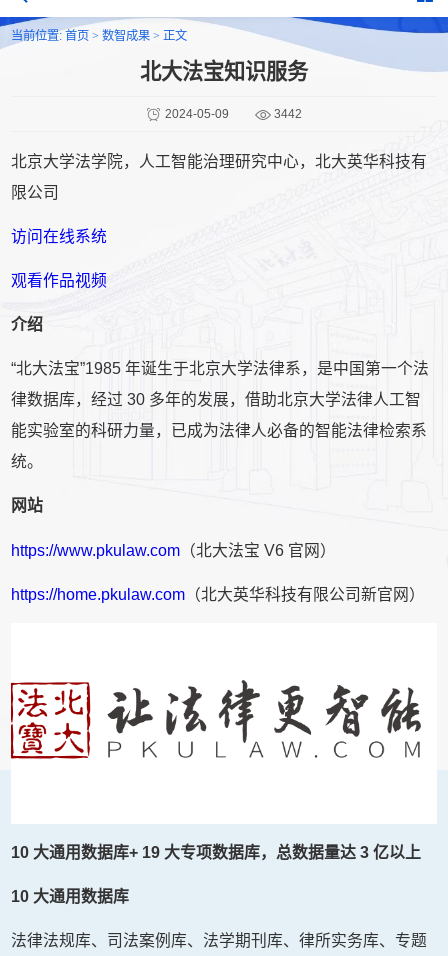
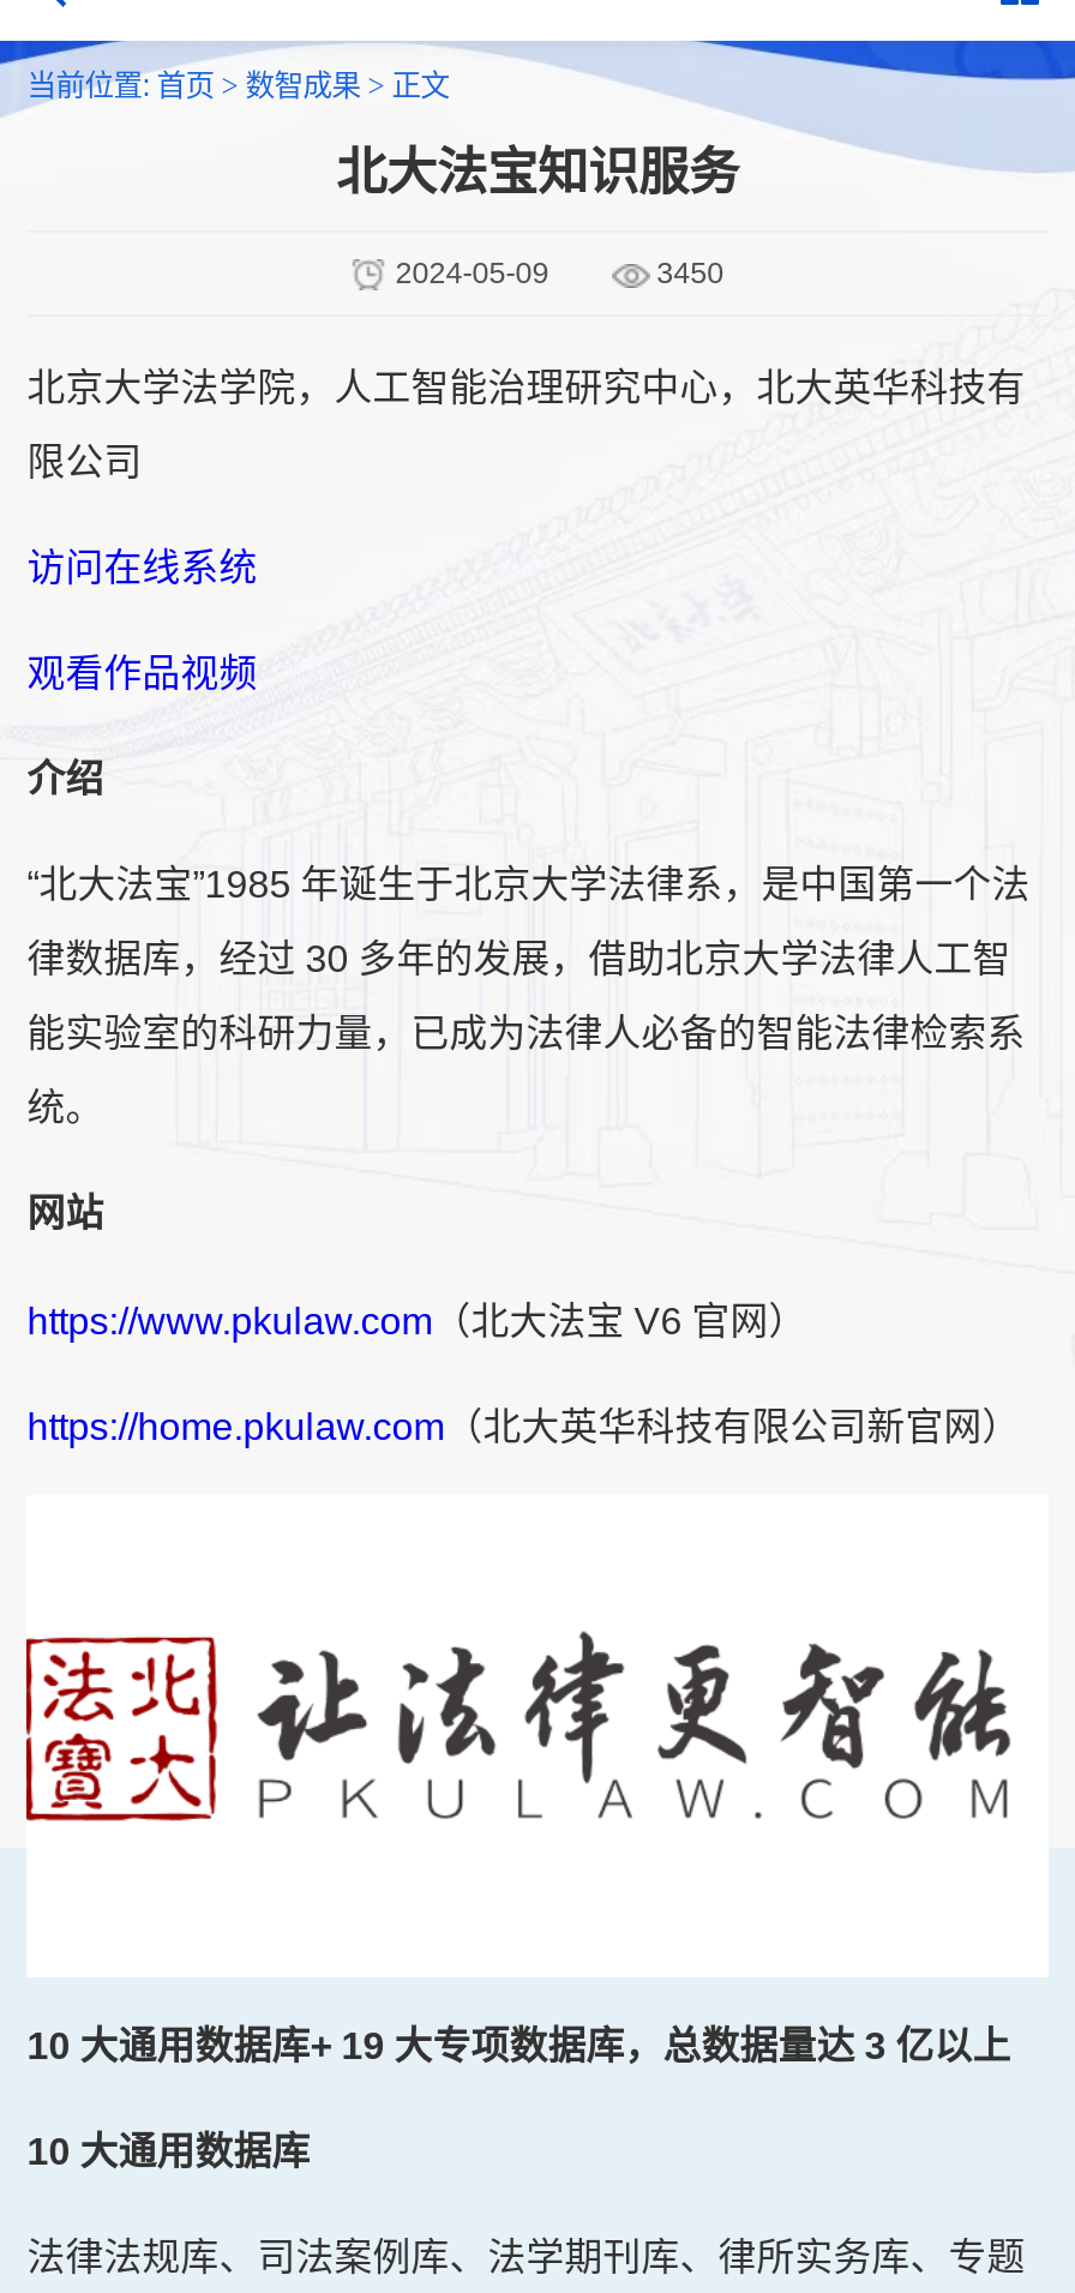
- 3442
+ 3450
